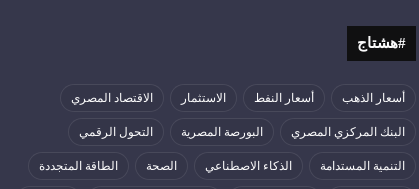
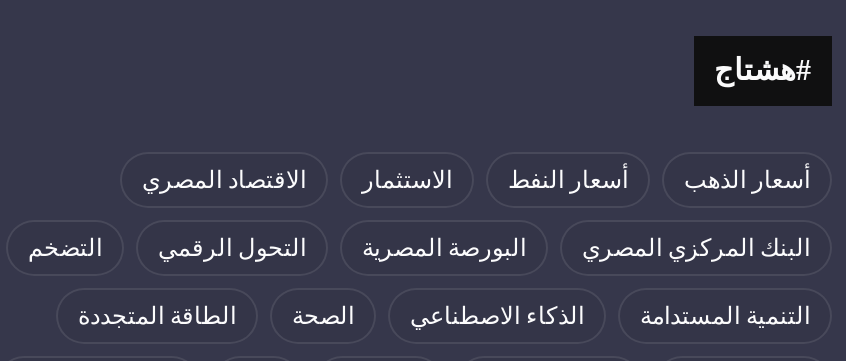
+ التضخم
